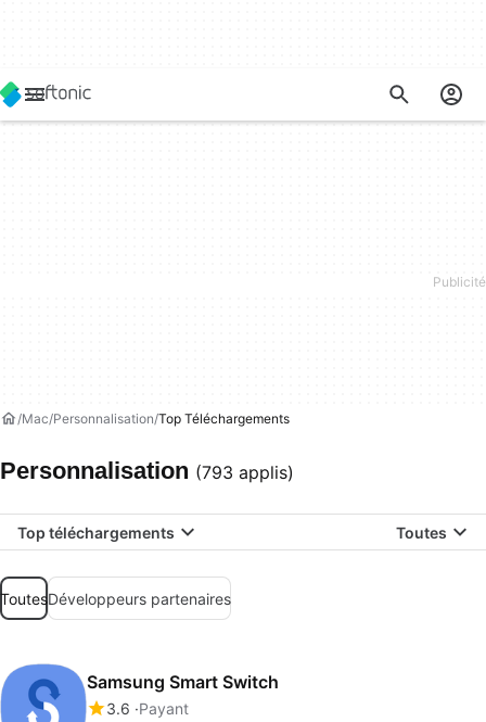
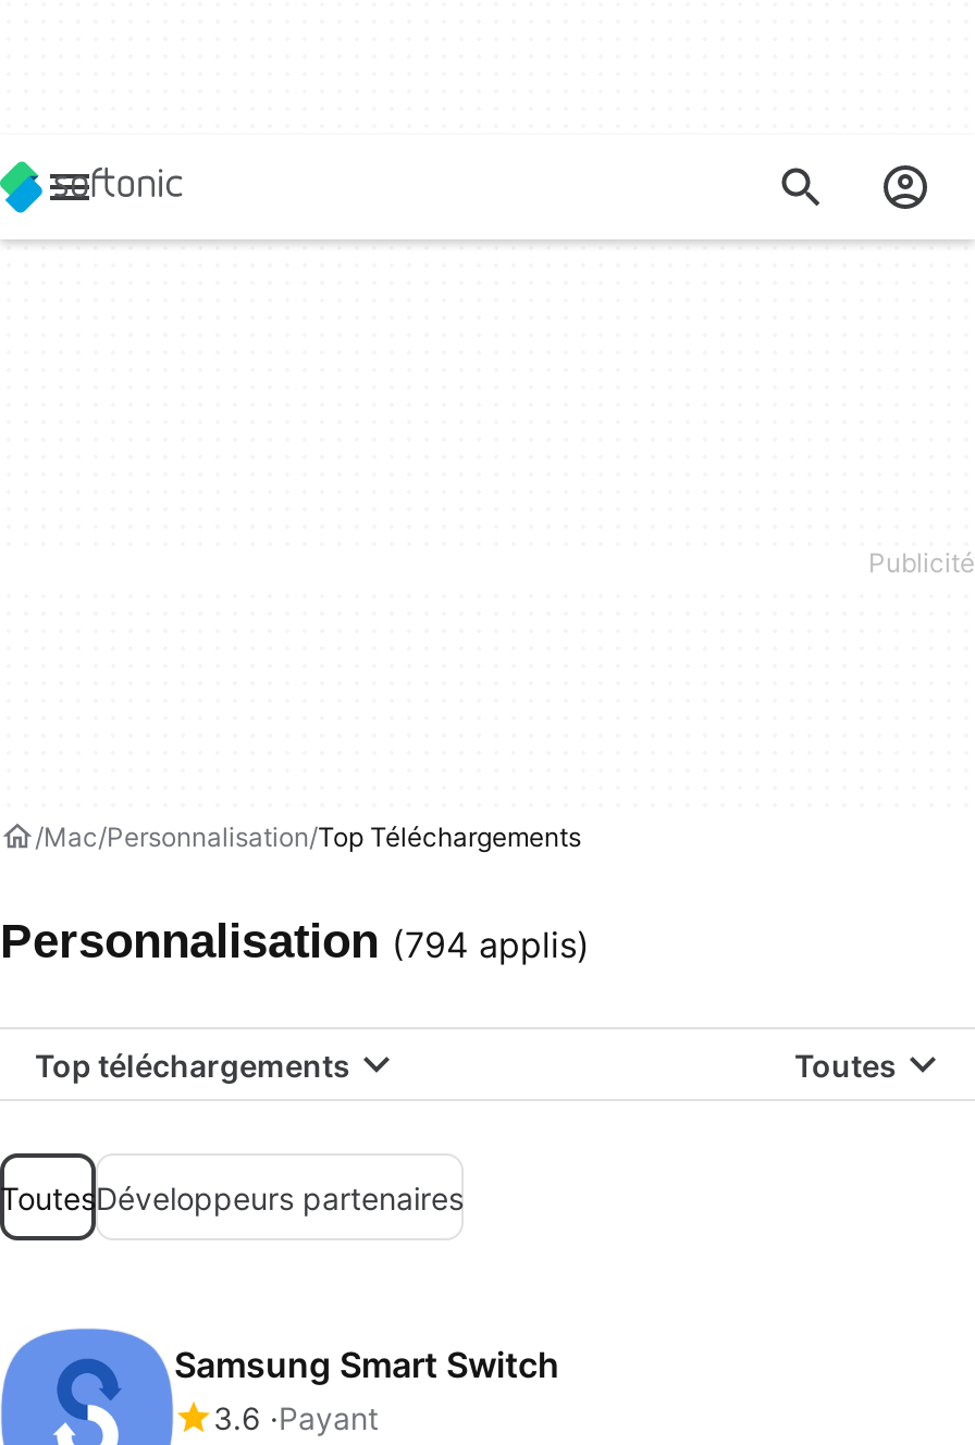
- Personnalisation (793 applis)
+ Personnalisation (794 applis)
